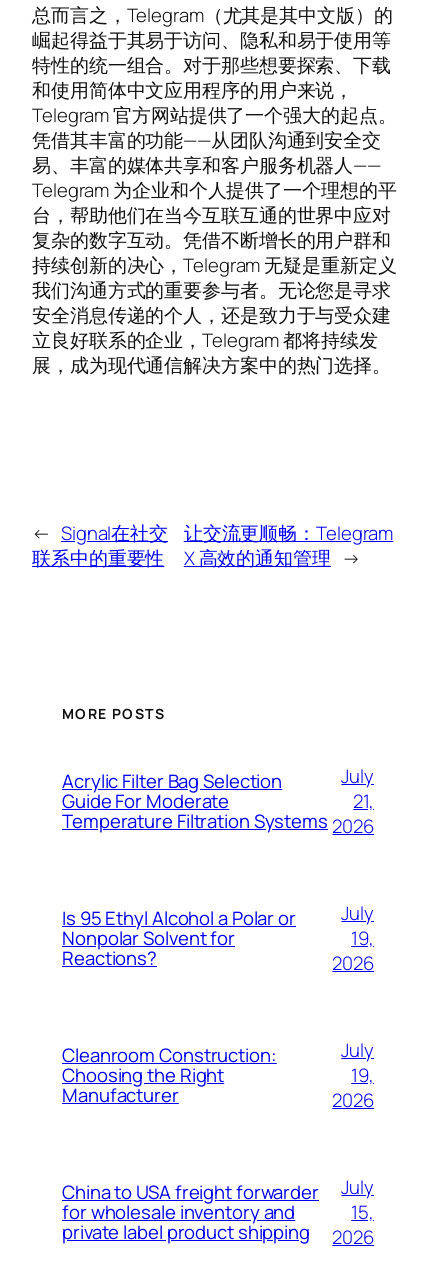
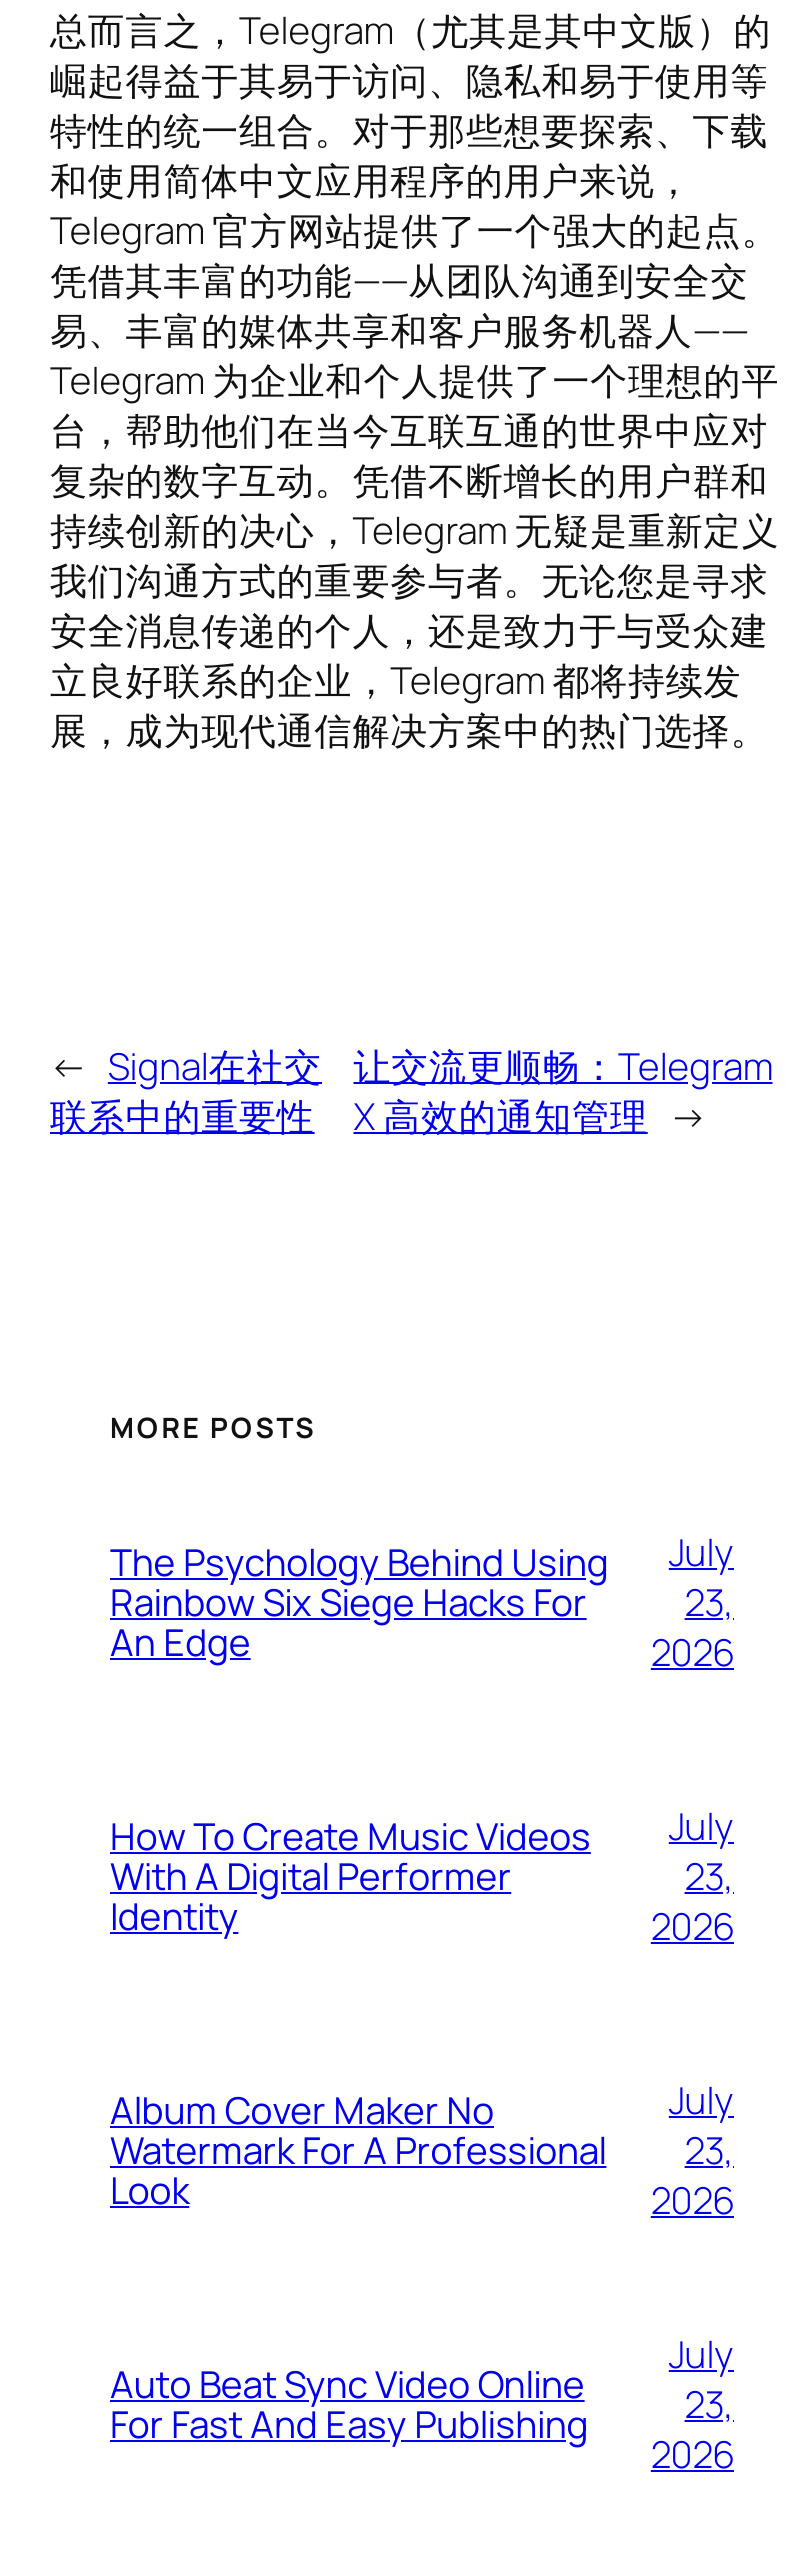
- Acrylic Filter Bag Selection
- Guide For Moderate
- Temperature Filtration Systems
+ The Psychology Behind Using
+ Rainbow Six Siege Hacks For
+ An Edge

- 21,
+ 23,

- Is 95 Ethyl Alcohol a Polar or
- Nonpolar Solvent for
- Reactions?
+ How To Create Music Videos
+ With A Digital Performer
+ Identity

- 19,
+ 23,

- Cleanroom Construction:
- Choosing the Right
- Manufacturer
+ Album Cover Maker No
+ Watermark For A Professional
+ Look

- 19,
+ 23,

- China to USA freight forwarder
- for wholesale inventory and
- private label product shipping
+ Auto Beat Sync Video Online
+ For Fast And Easy Publishing

- 15,
+ 23,
